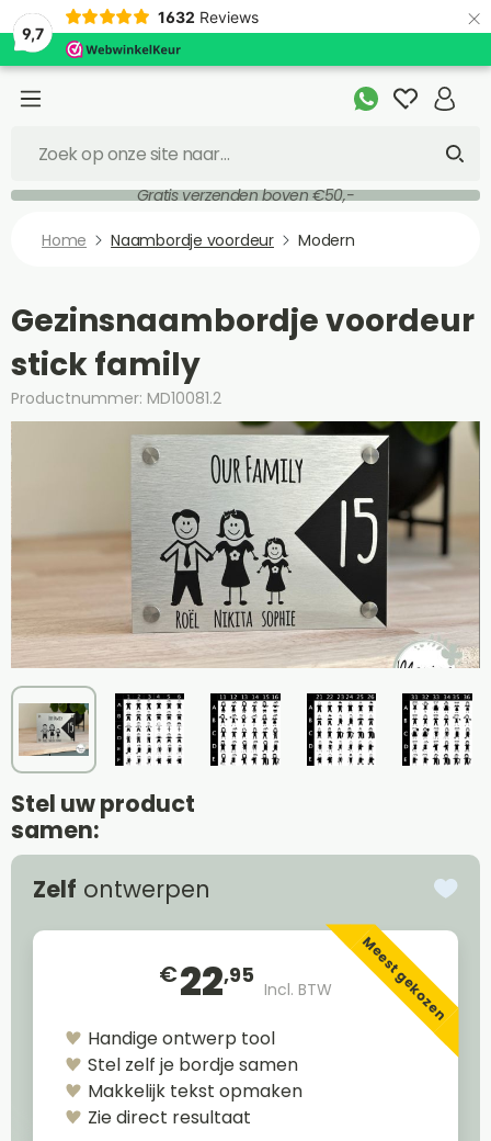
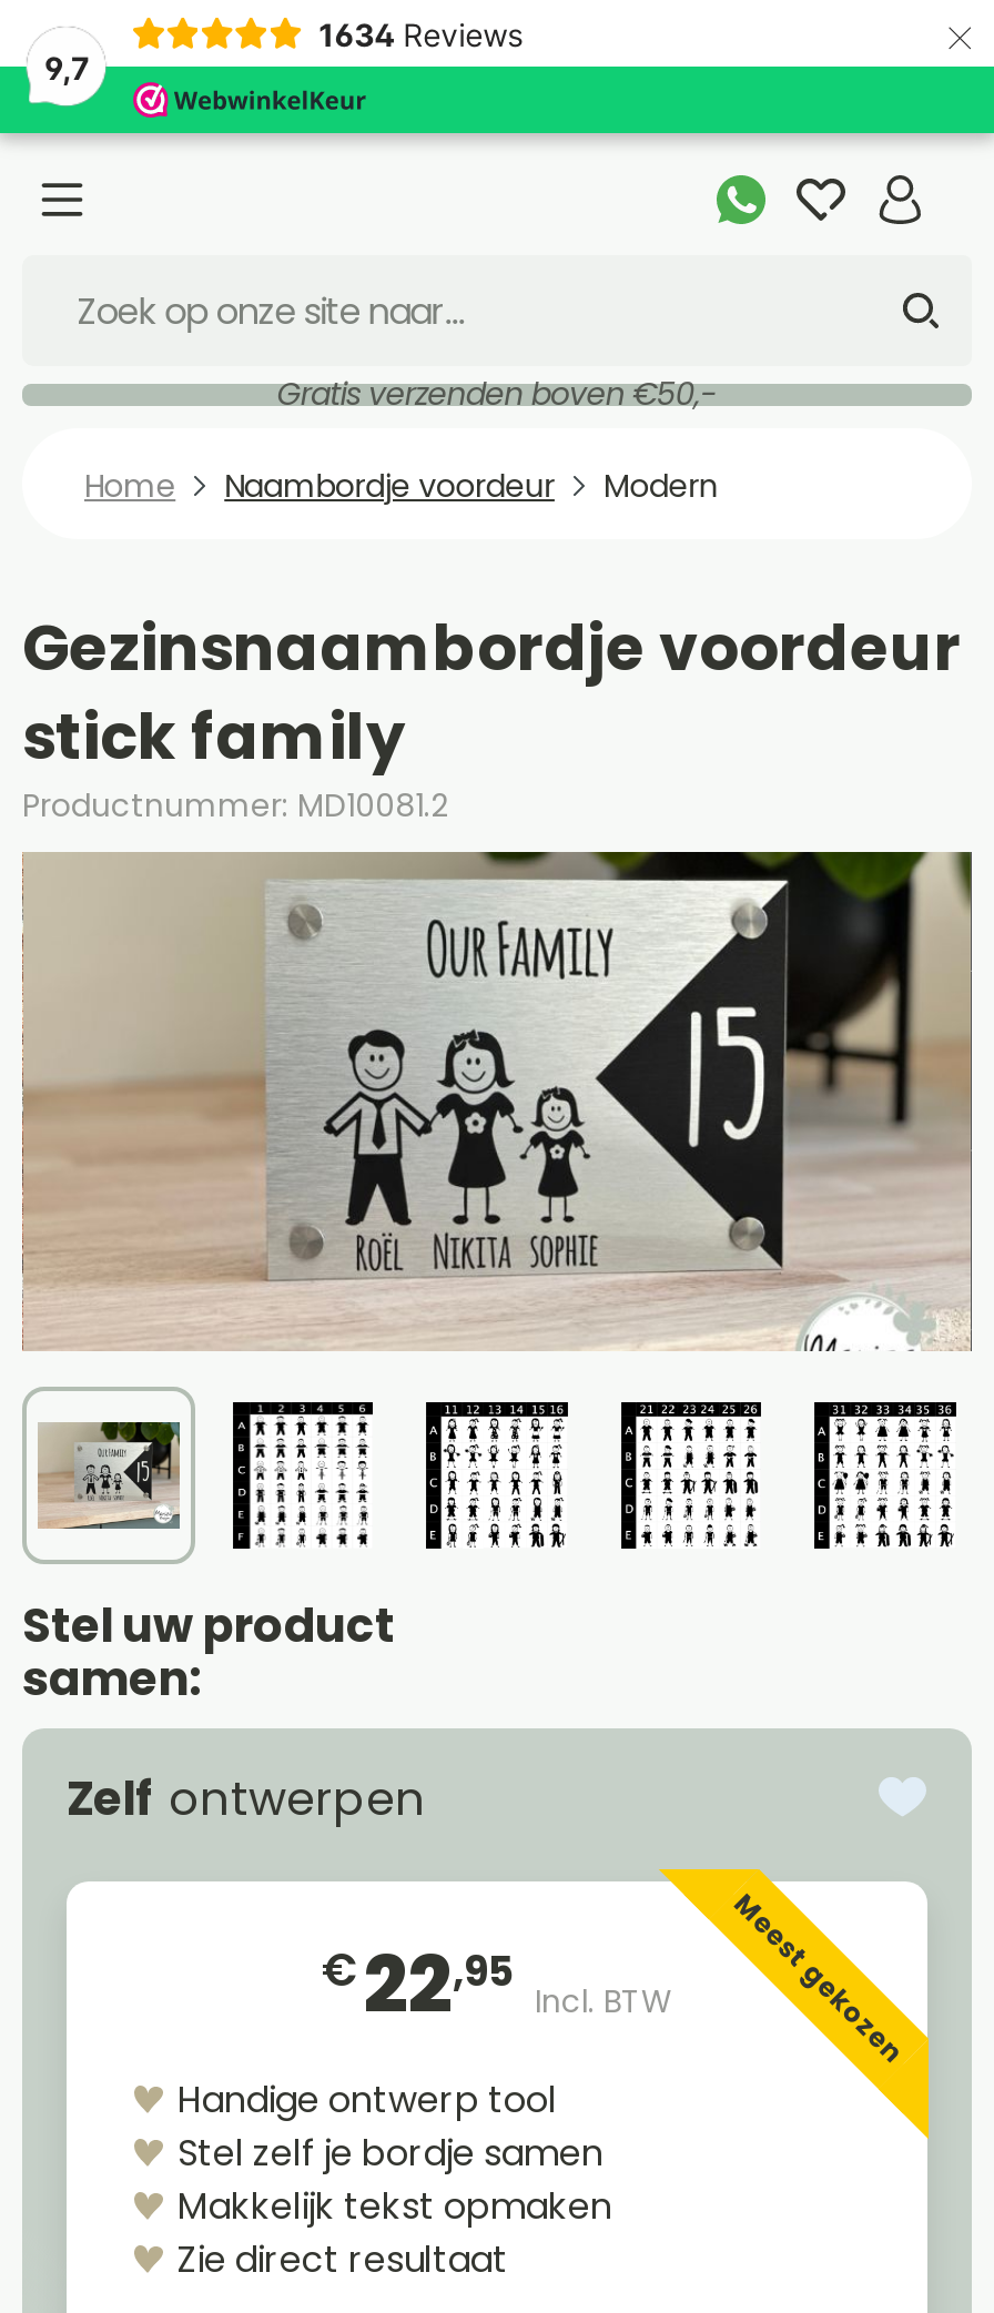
- 1632 Reviews
+ 1634 Reviews
